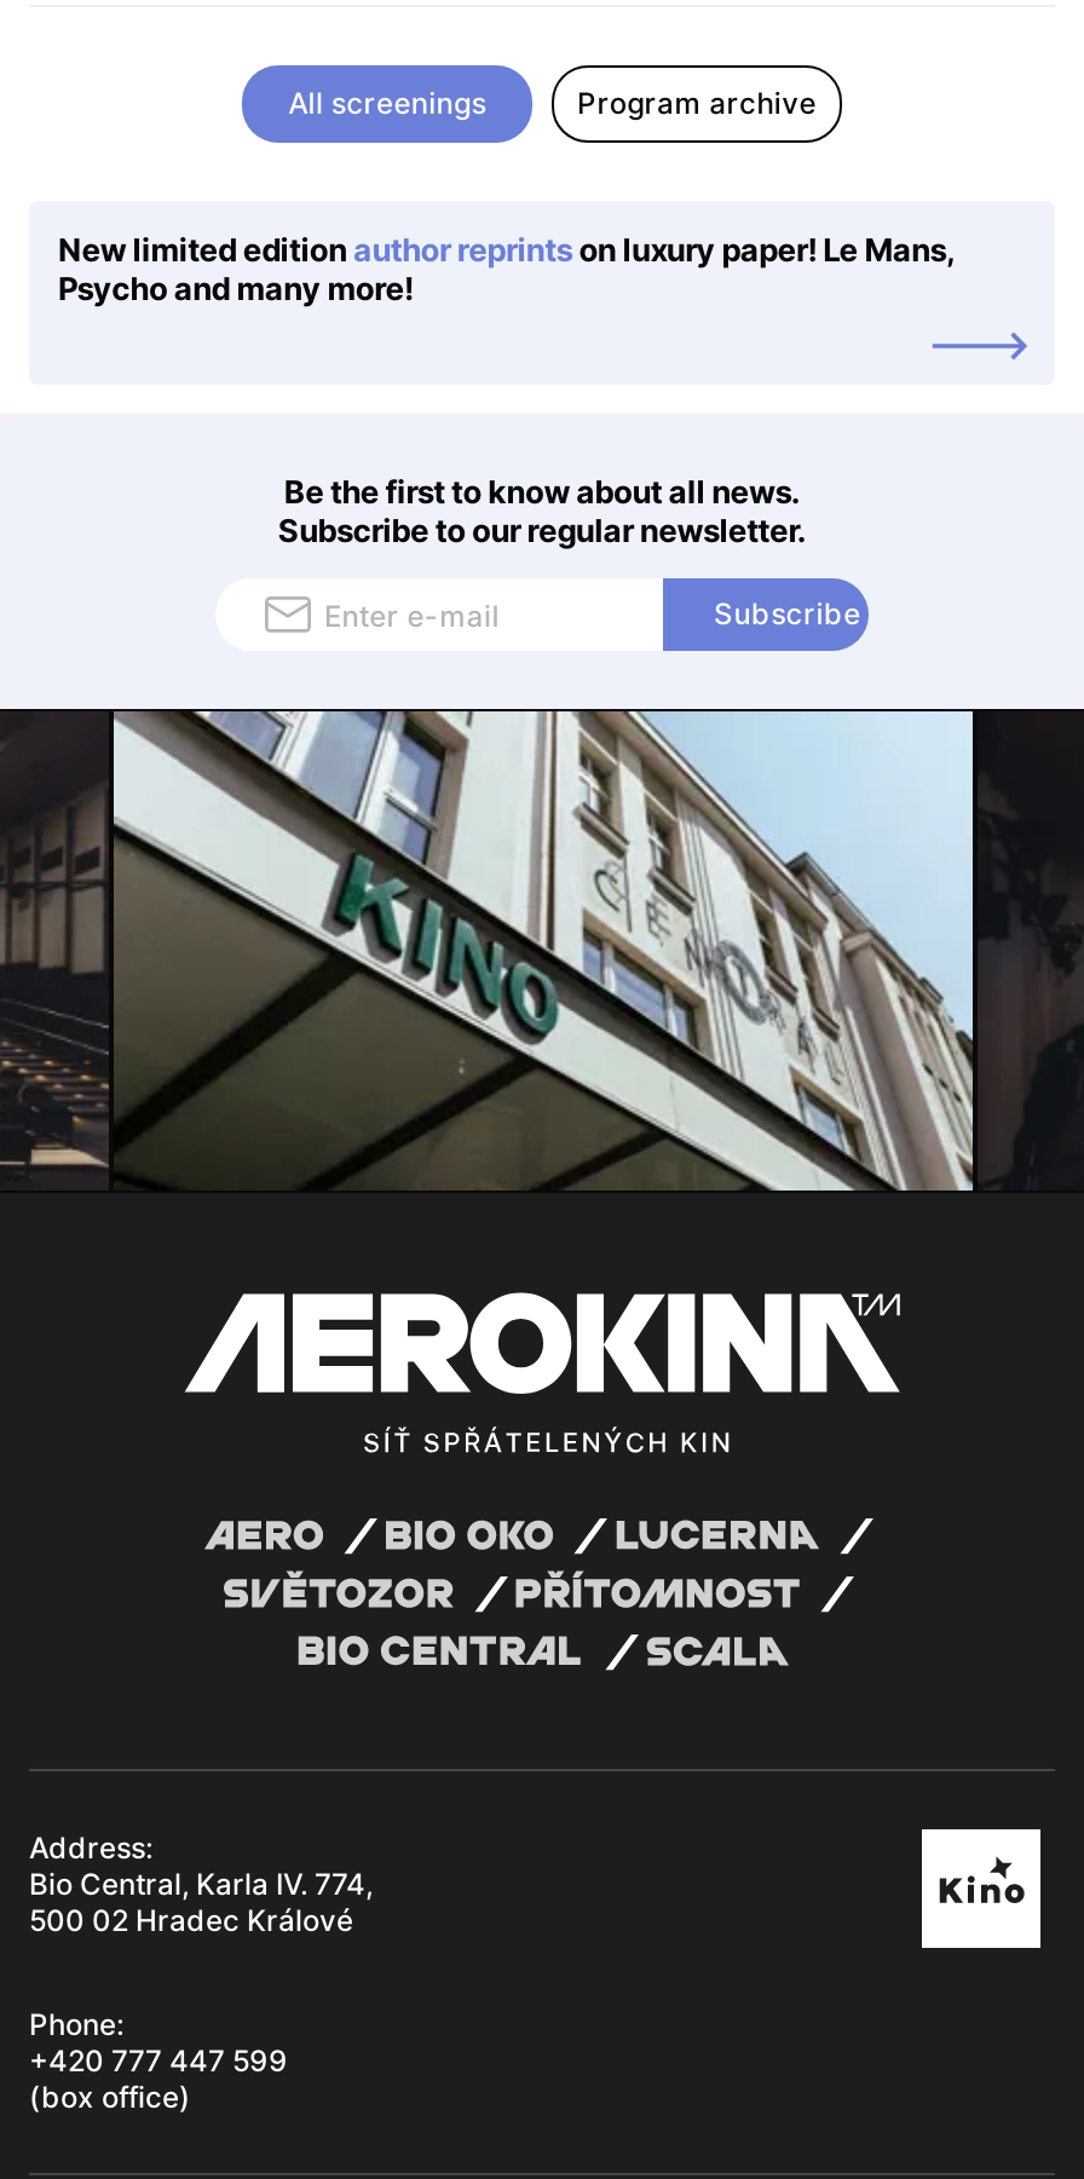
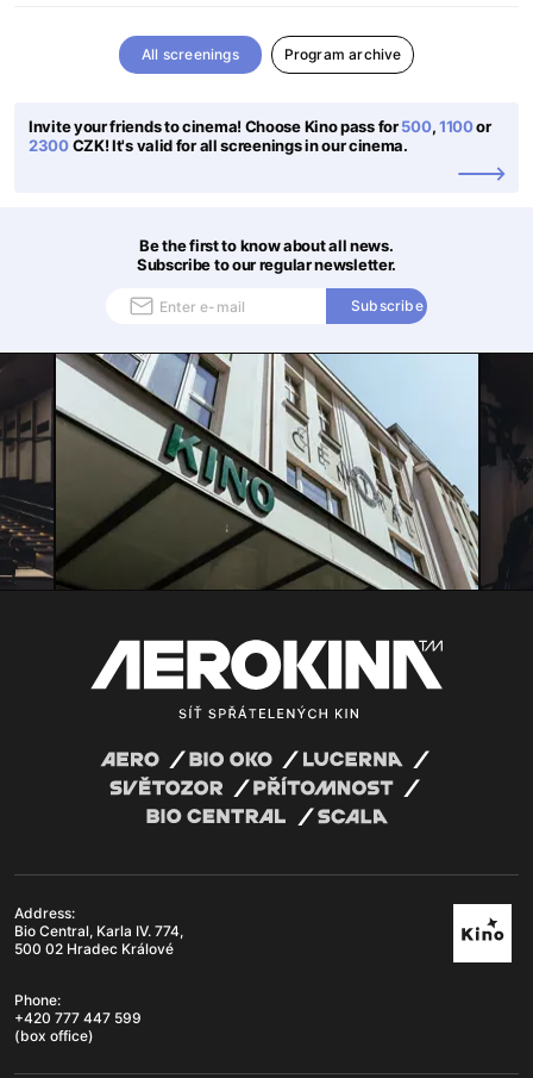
- New limited edition author reprints on luxury paper! Le Mans,
- Psycho and many more!
+ Invite your friends to cinema! Choose Kino pass for 500, 1100 or
+ 2300 CZK! It's valid for all screenings in our cinema.
